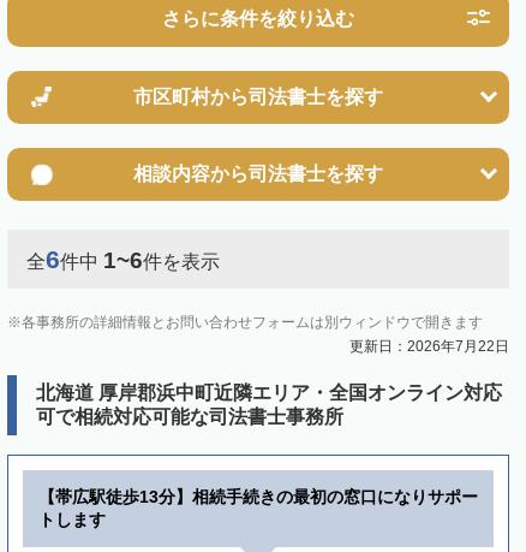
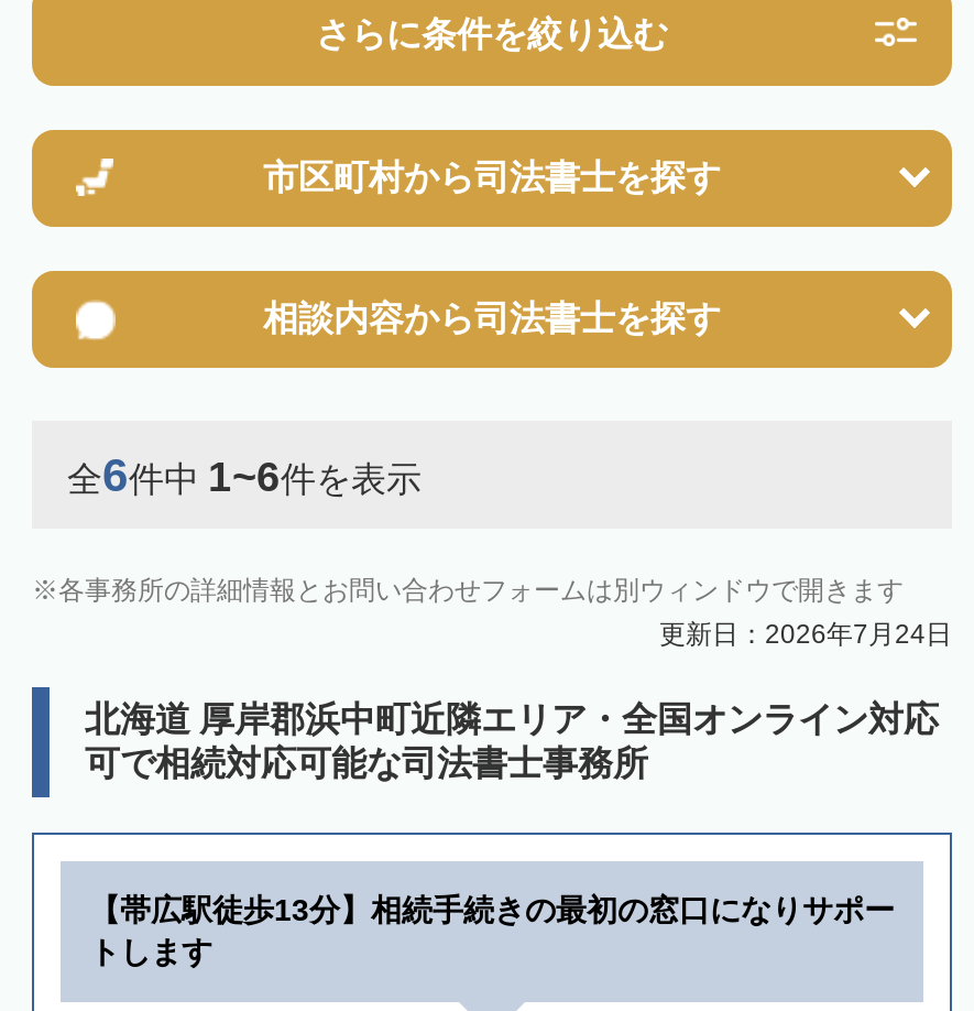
- 更新日：2026年7月22日
+ 更新日：2026年7月24日
